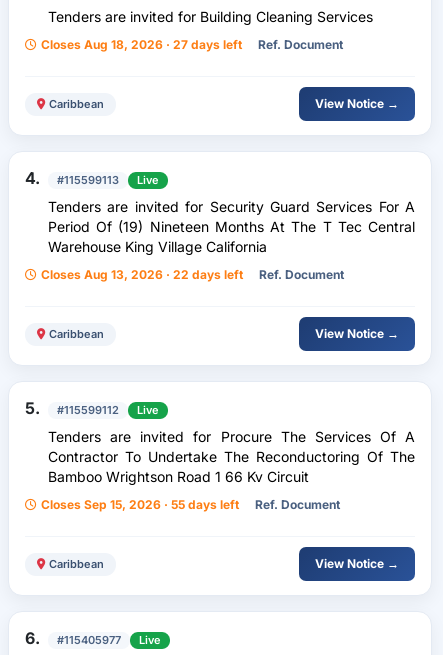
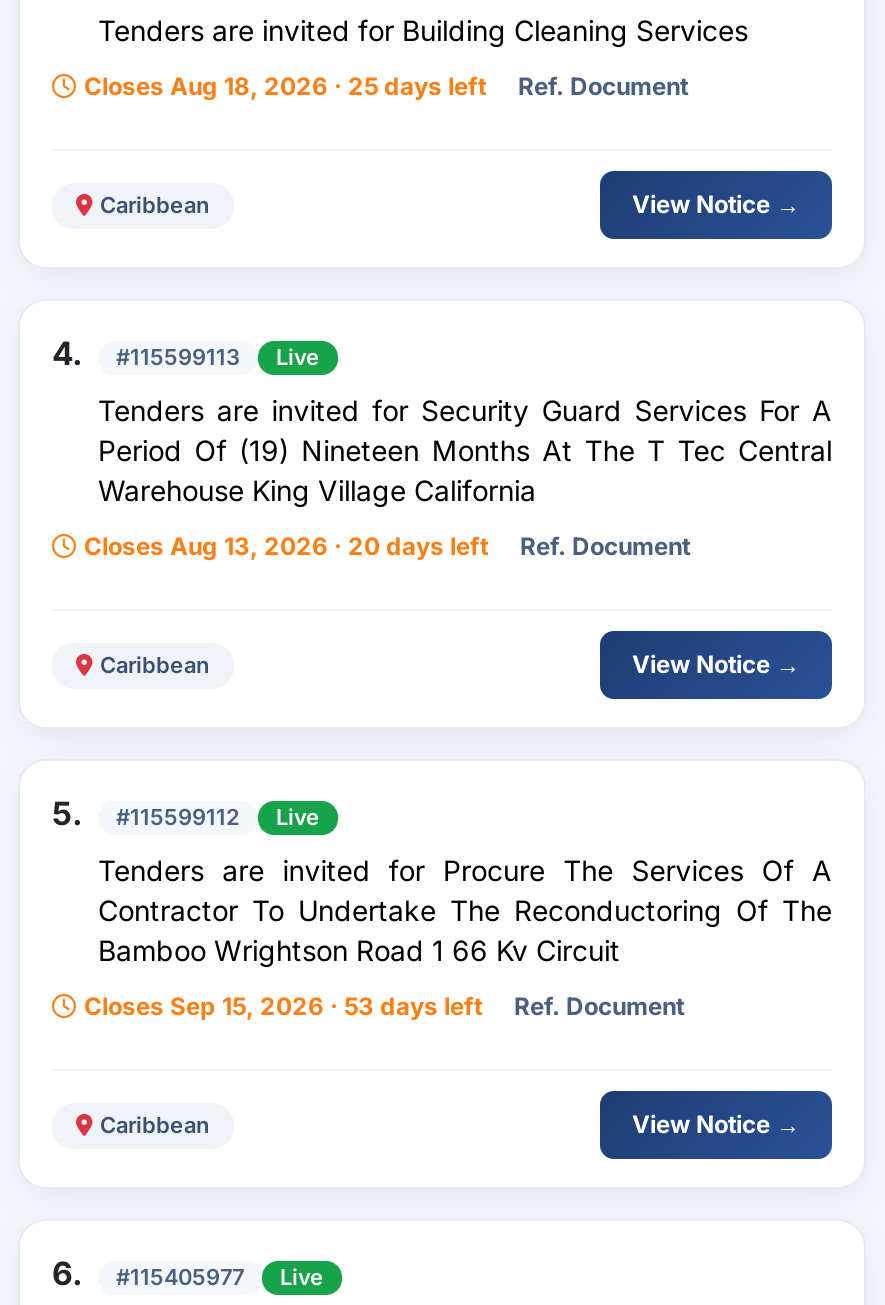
- Closes Aug 18, 2026 · 27 days left
+ Closes Aug 18, 2026 · 25 days left

- Closes Aug 13, 2026 · 22 days left
+ Closes Aug 13, 2026 · 20 days left

- Closes Sep 15, 2026 · 55 days left
+ Closes Sep 15, 2026 · 53 days left
